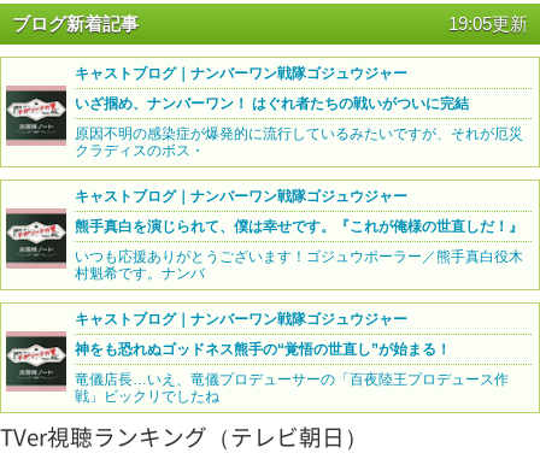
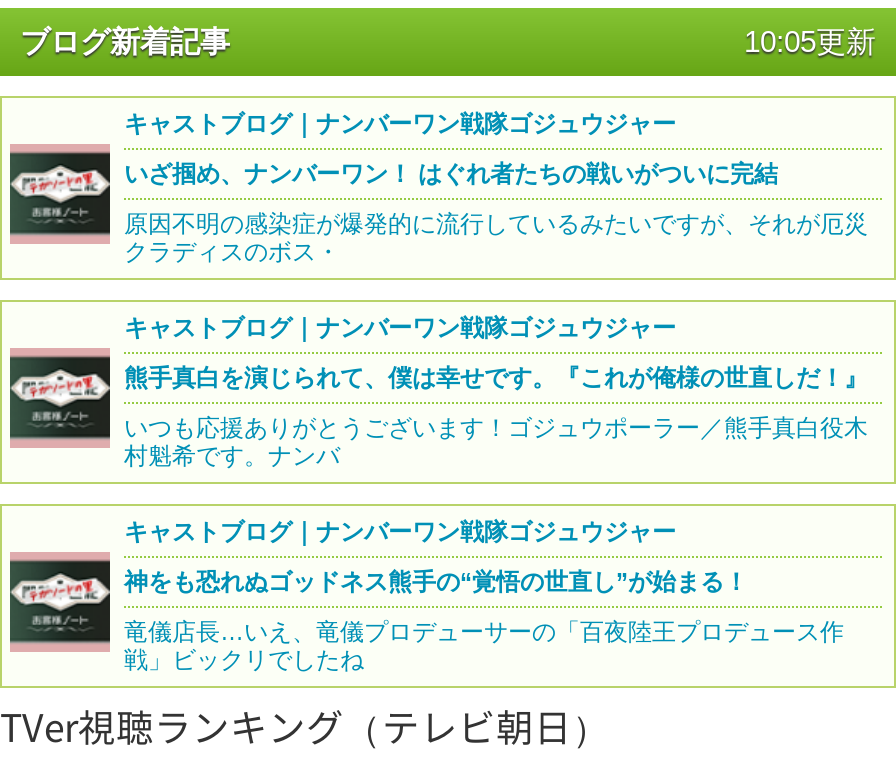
- 19:05更新
+ 10:05更新
